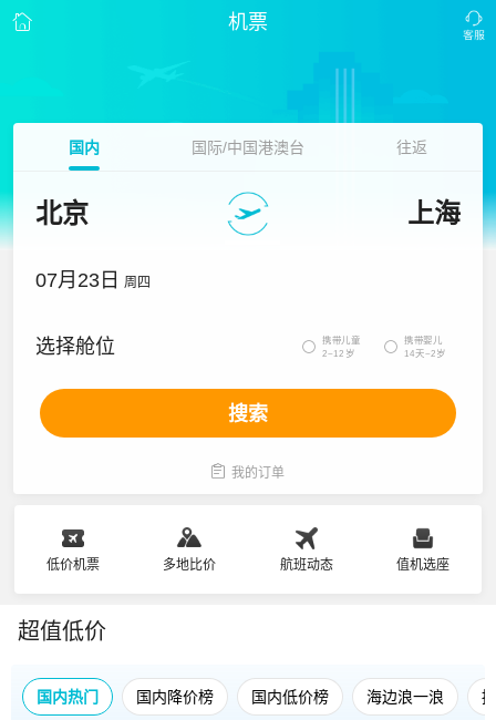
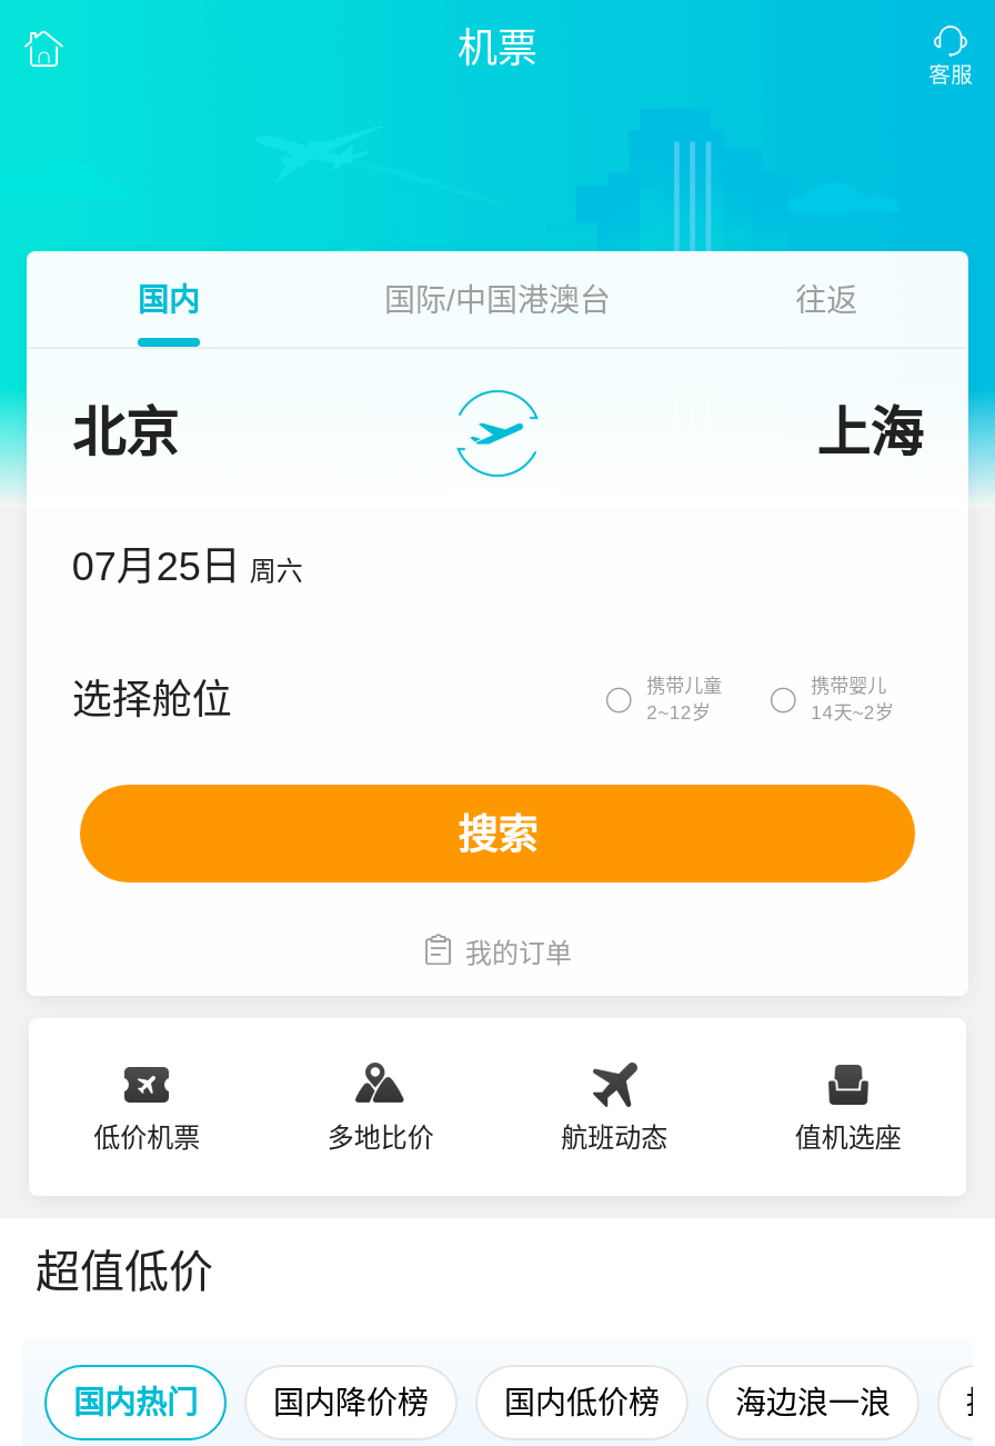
- 07月23日 周四
+ 07月25日 周六
